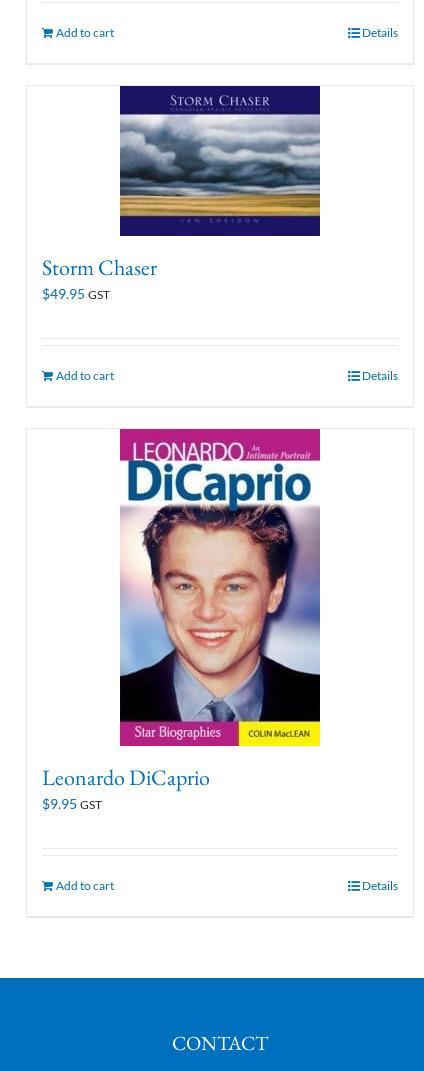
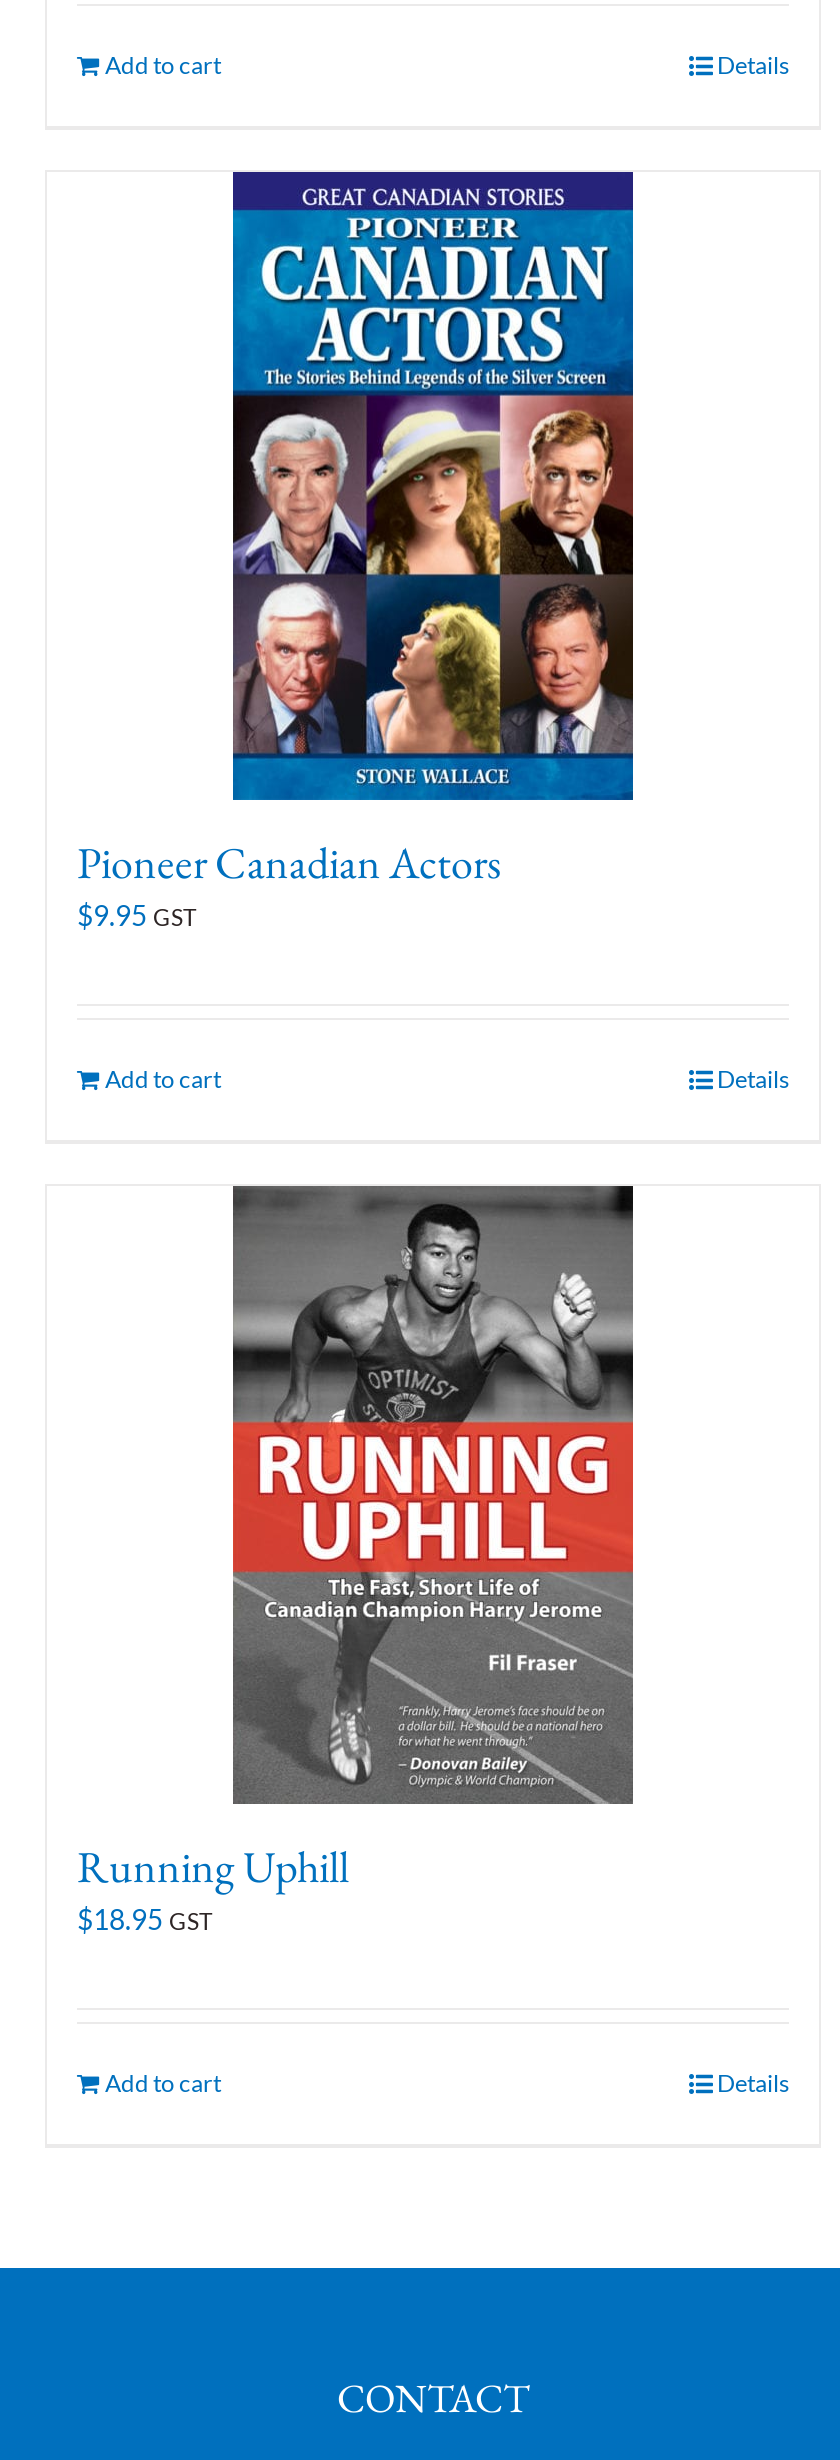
- [image]
- Storm Chaser
- $49.95 GST
+ [image]
+ Pioneer Canadian Actors
+ $9.95 GST

- [image]
- Leonardo DiCaprio
- $9.95 GST
+ [image]
+ Running Uphill
+ $18.95 GST
